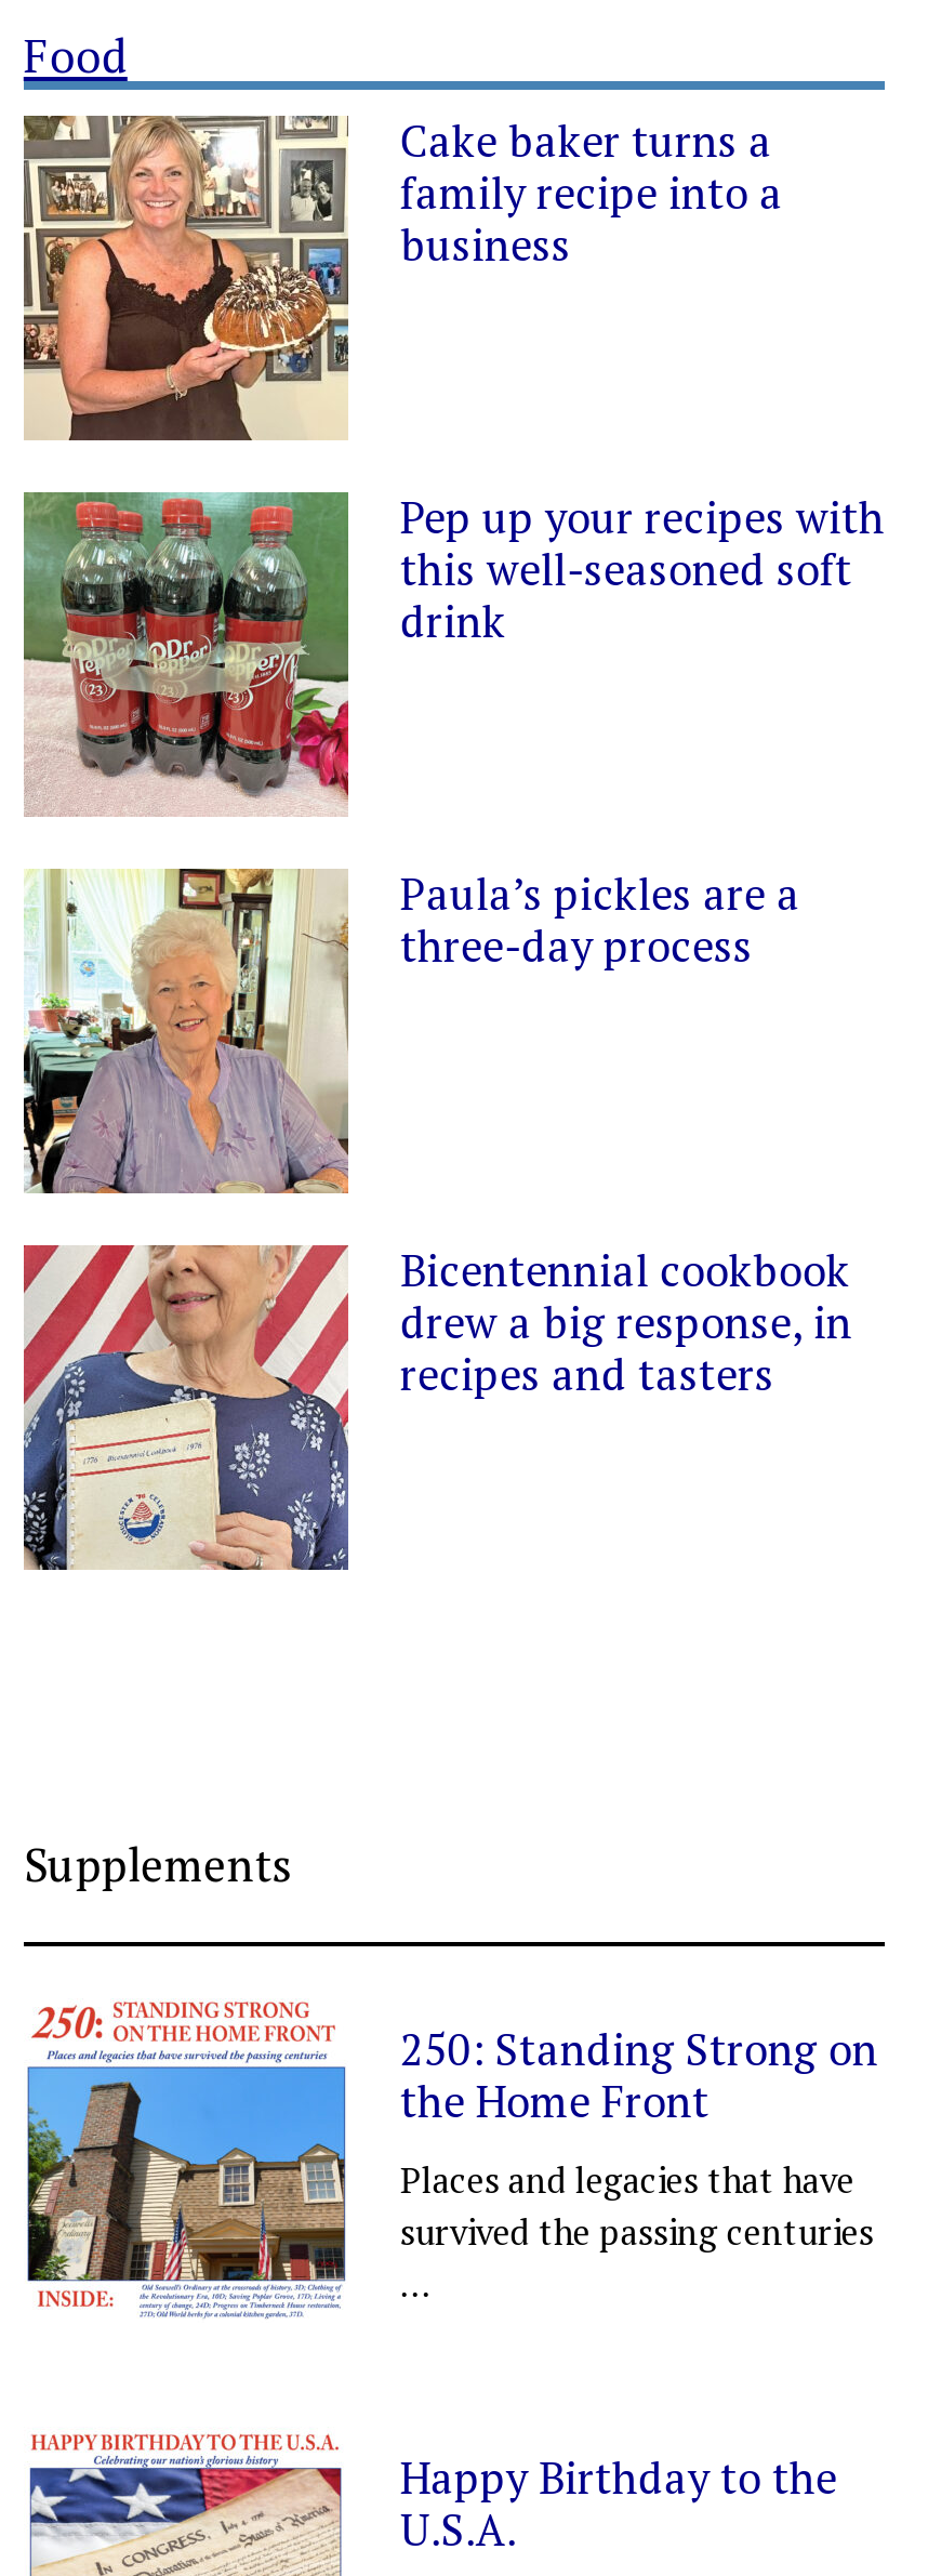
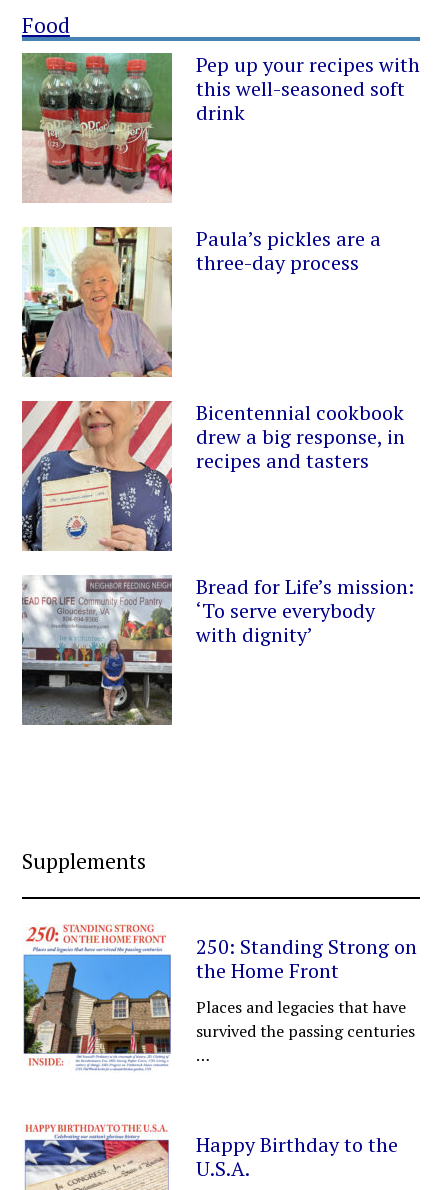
- [image]
- Cake baker turns a
- family recipe into a
- business

moved up: [image] | Pep up your recipes with | this well-seasoned soft | ... | drew a big response, in | recipes and tasters

moved up: [image]

+ [image]
+ Bread for Life’s mission:
+ ‘To serve everybody
+ with dignity’
